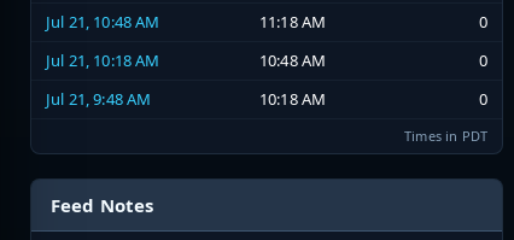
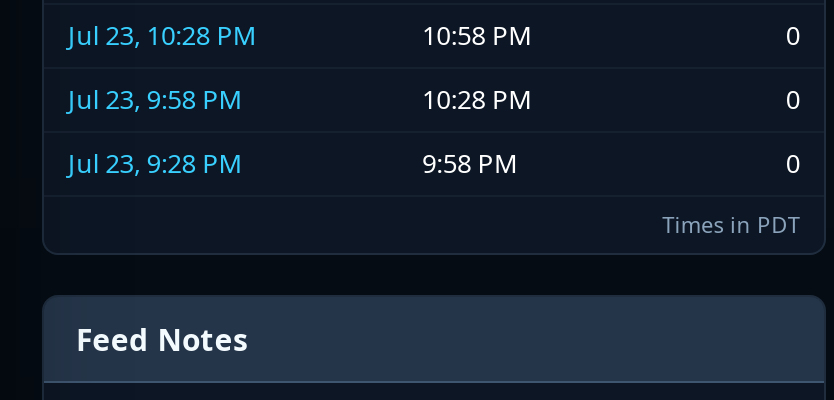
- Jul 21, 10:48 AM
- 11:18 AM
+ Jul 23, 10:28 PM
+ 10:58 PM

- Jul 21, 10:18 AM
- 10:48 AM
+ Jul 23, 9:58 PM
+ 10:28 PM

- Jul 21, 9:48 AM
- 10:18 AM
+ Jul 23, 9:28 PM
+ 9:58 PM
